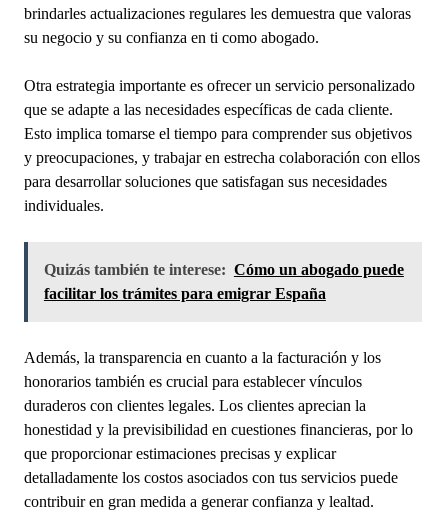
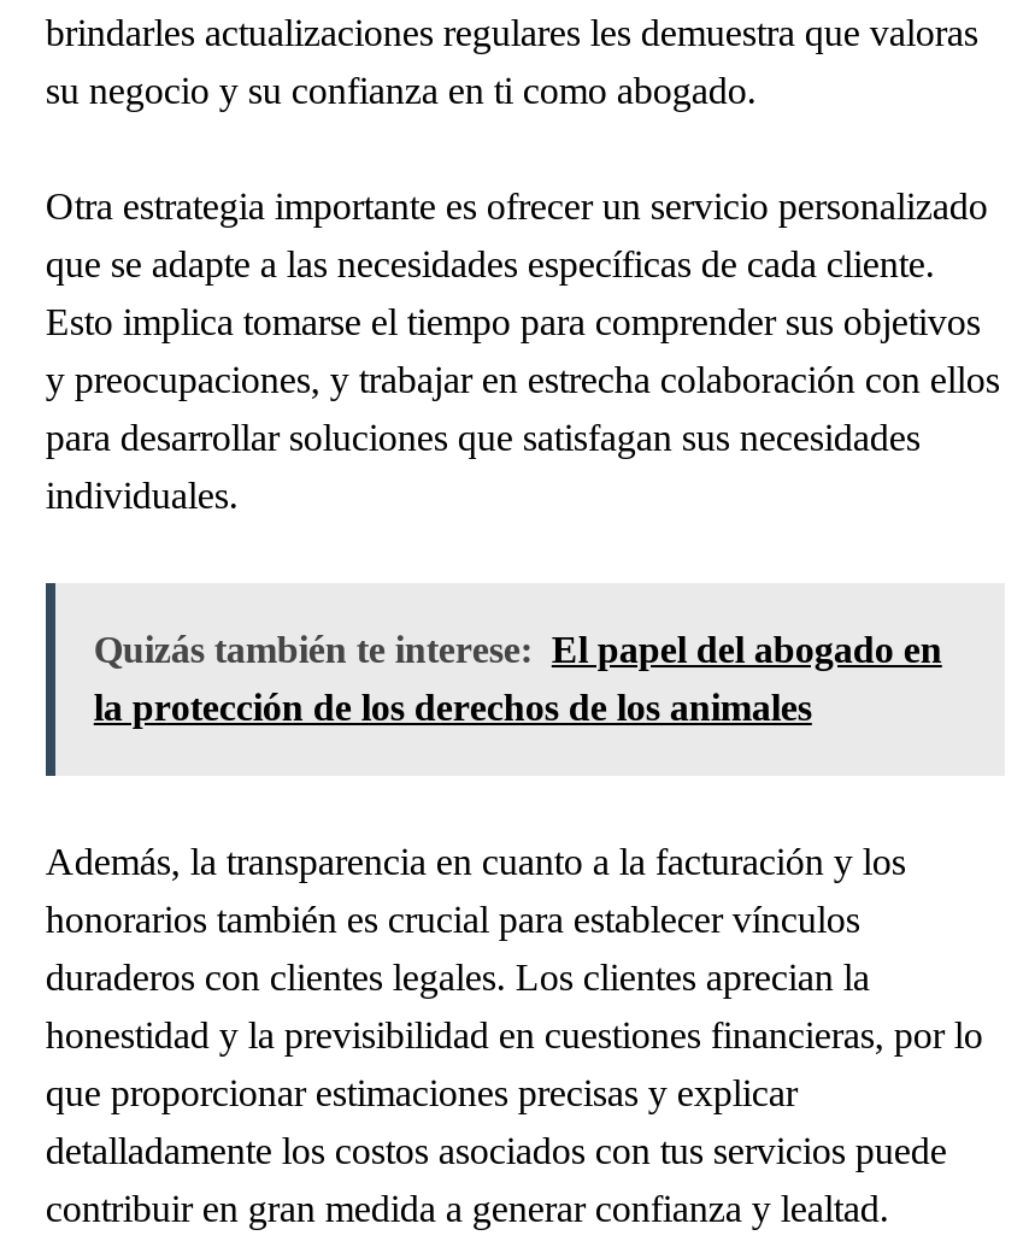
- Quizás también te interese: Cómo un abogado puede
- facilitar los trámites para emigrar España
+ Quizás también te interese: El papel del abogado en
+ la protección de los derechos de los animales
